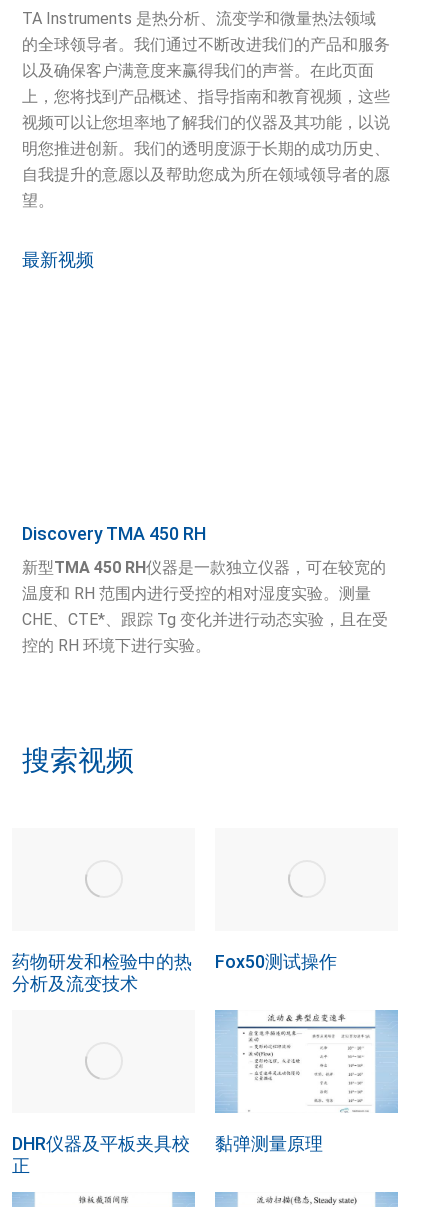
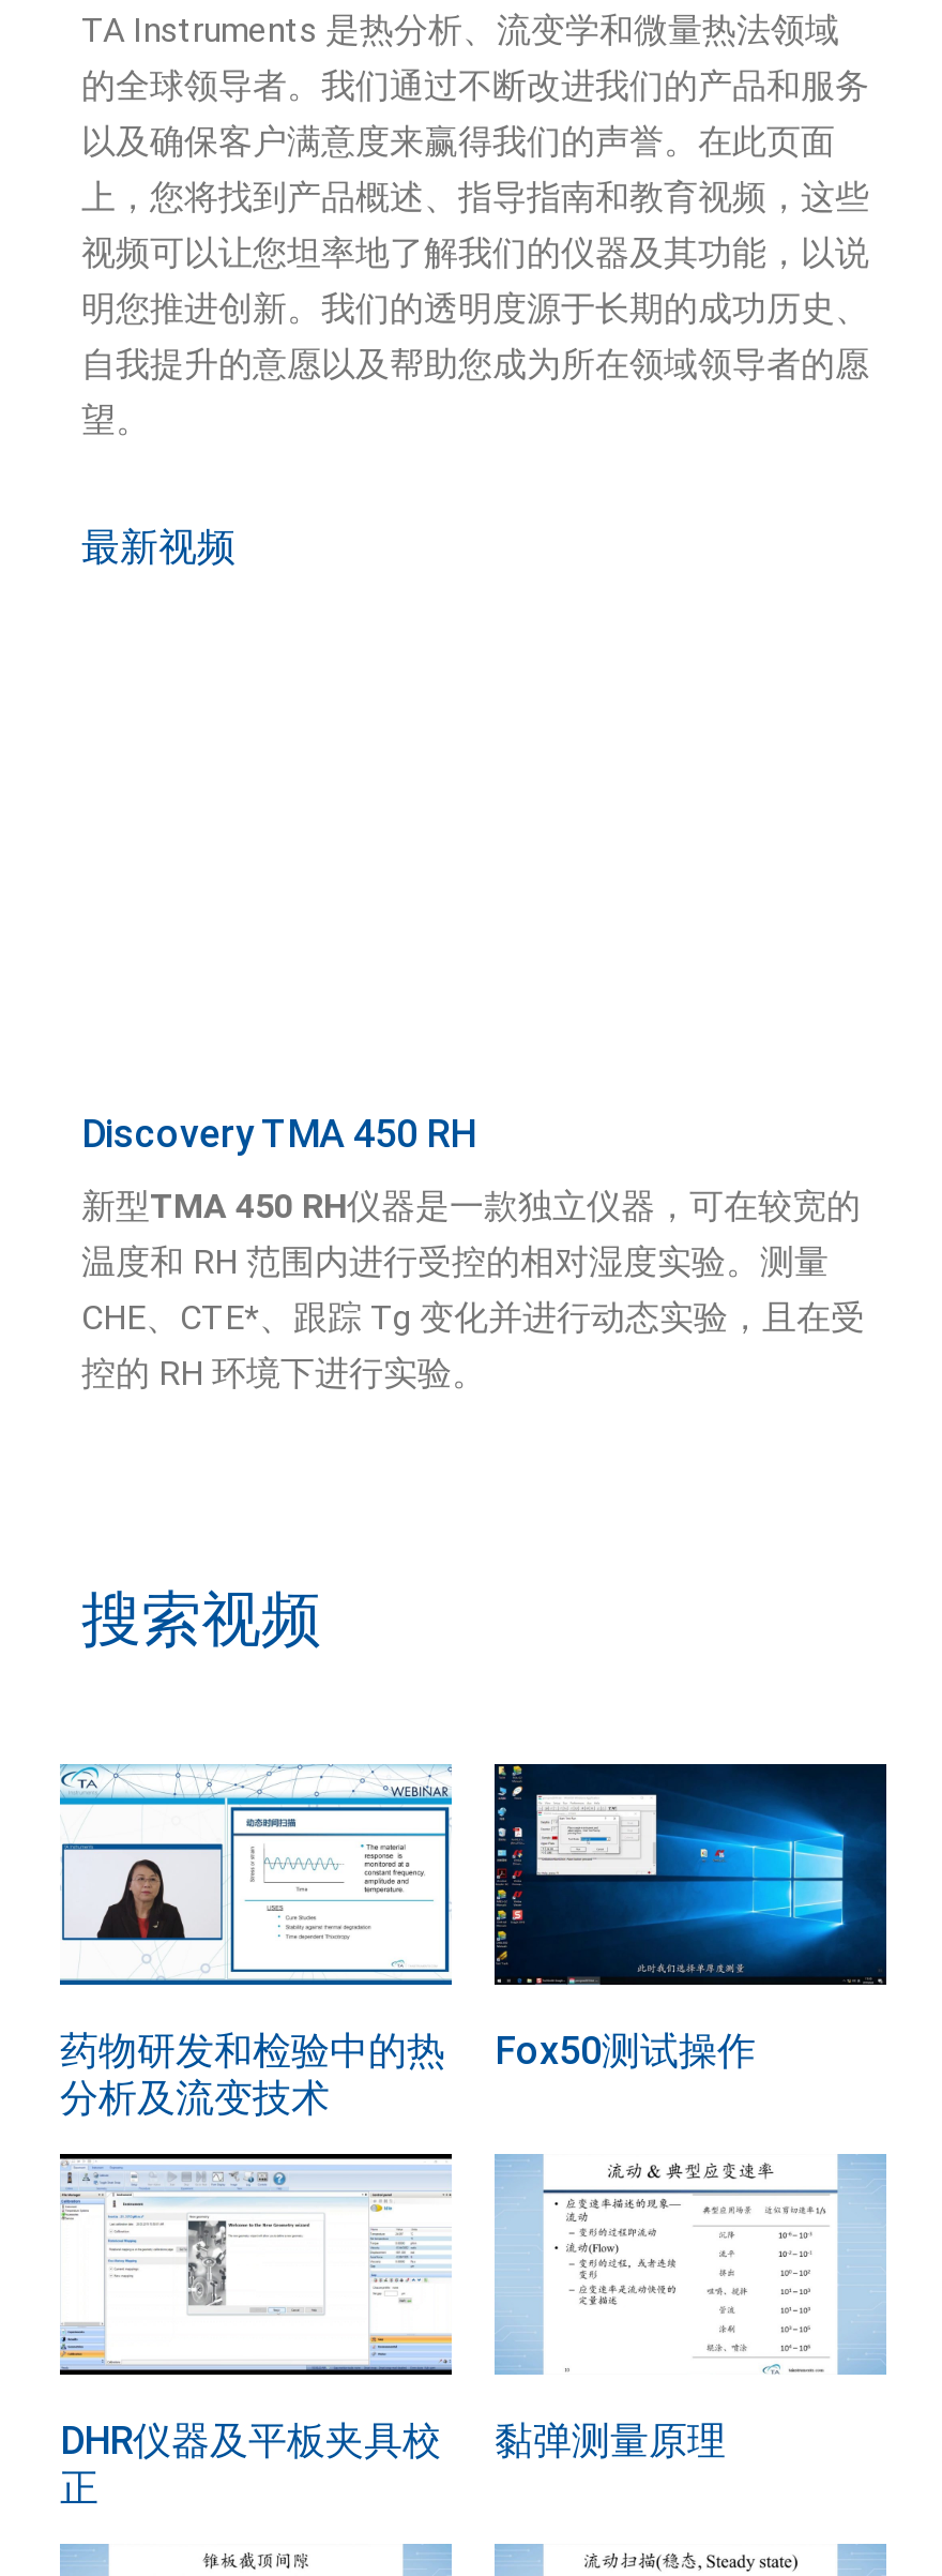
+ [image]

+ [image]

+ [image]
